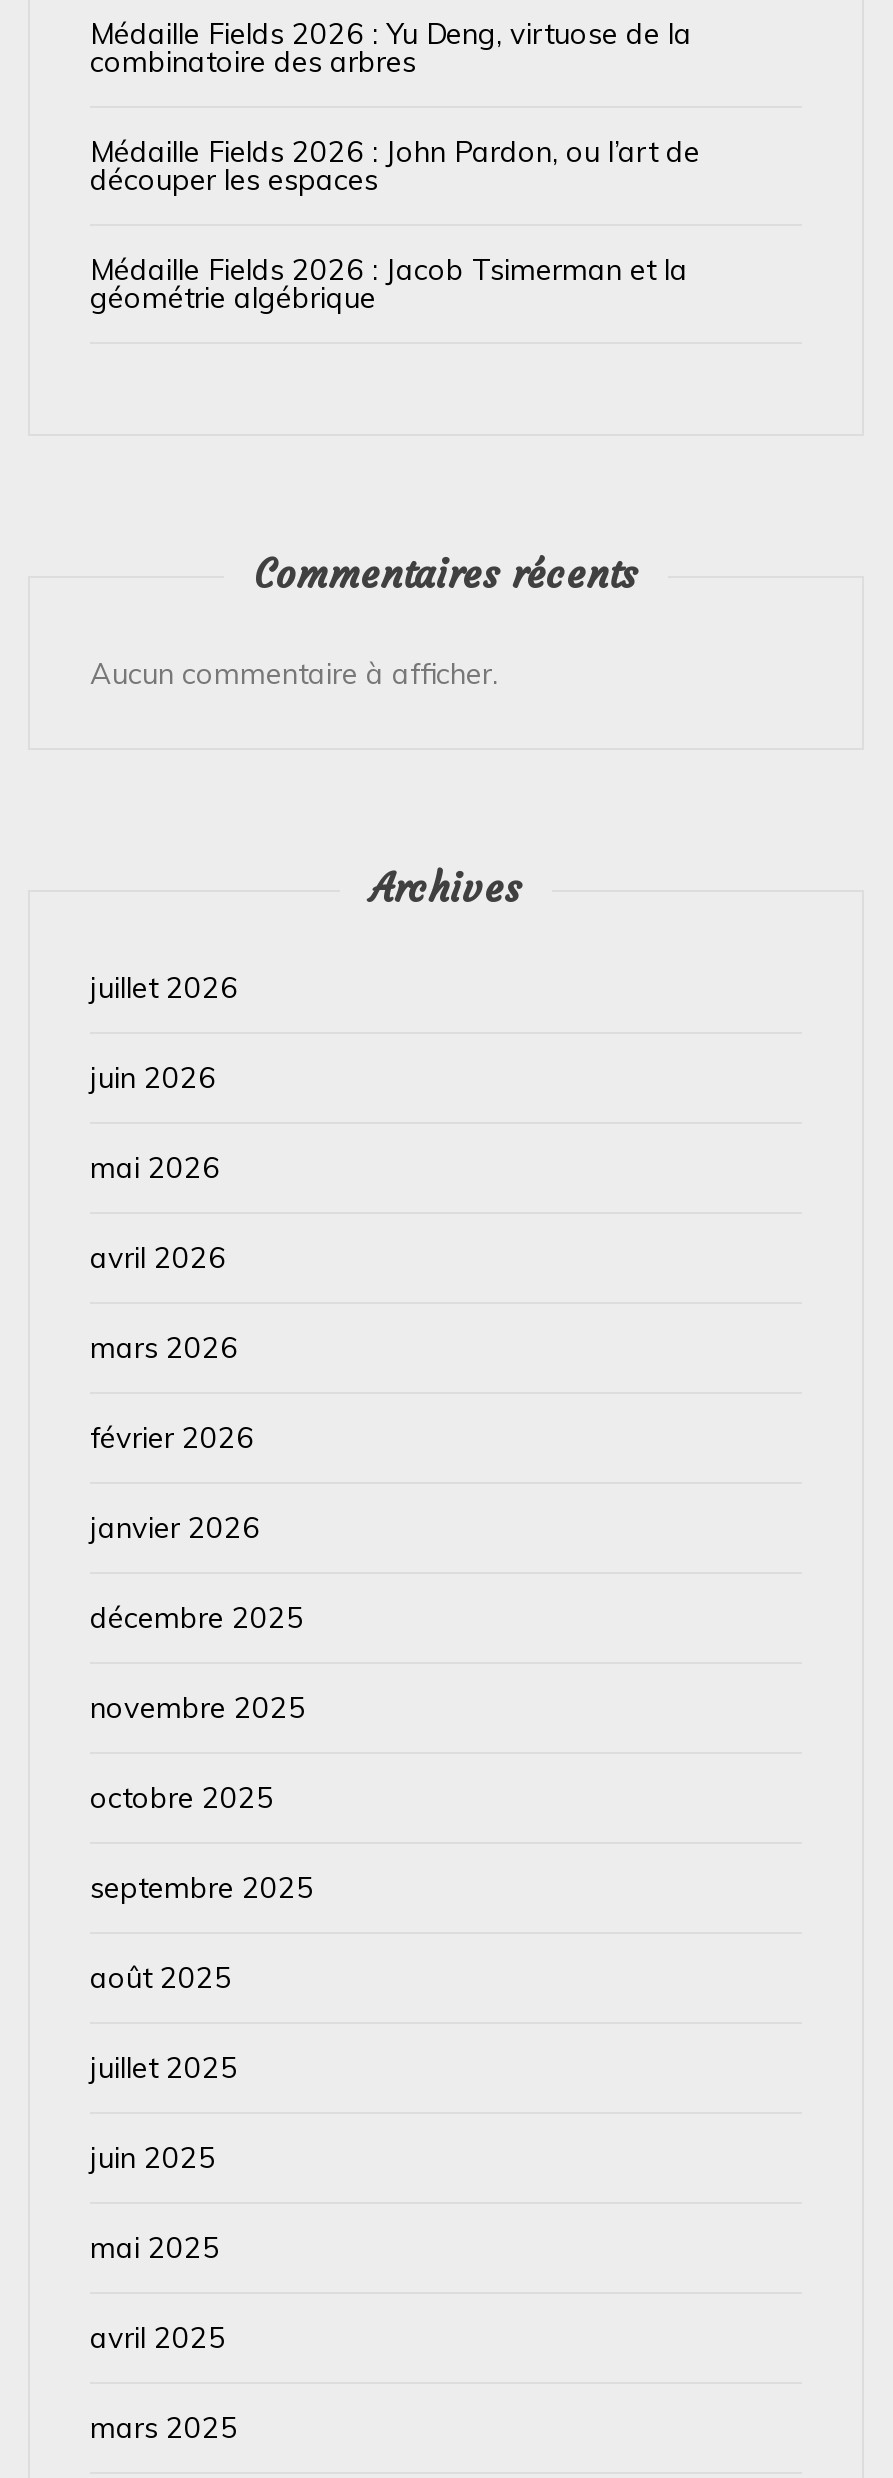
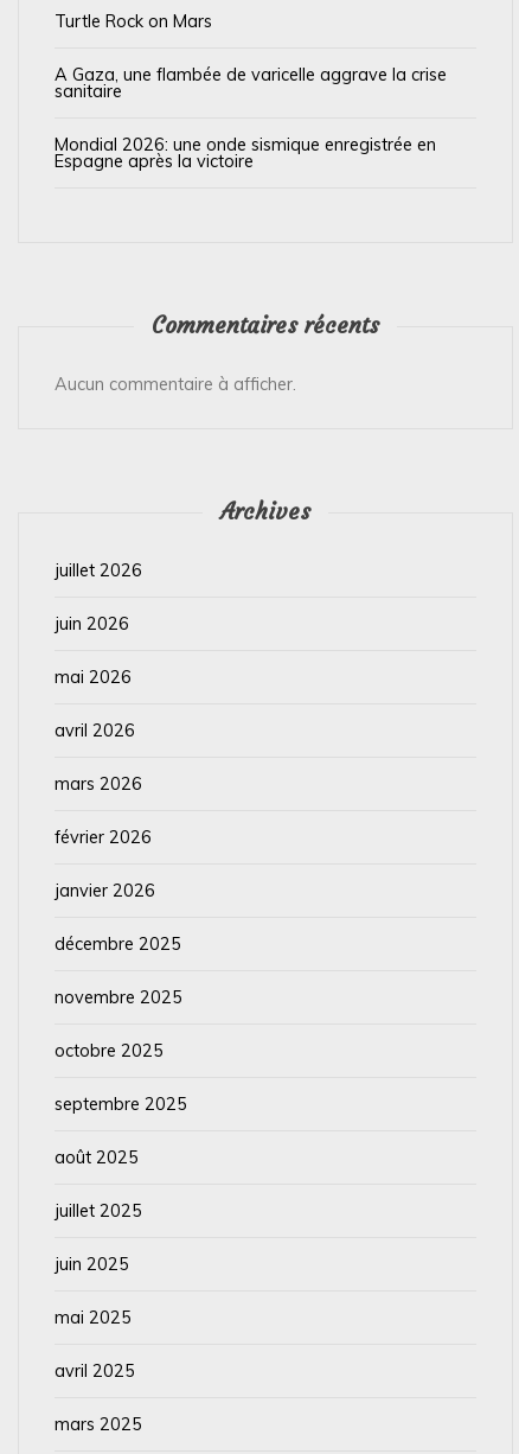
- Médaille Fields 2026 : Yu Deng, virtuose de la
- combinatoire des arbres
+ Turtle Rock on Mars

- Médaille Fields 2026 : John Pardon, ou l’art de
- découper les espaces
+ A Gaza, une flambée de varicelle aggrave la crise
+ sanitaire

- Médaille Fields 2026 : Jacob Tsimerman et la
- géométrie algébrique
+ Mondial 2026: une onde sismique enregistrée en
+ Espagne après la victoire
